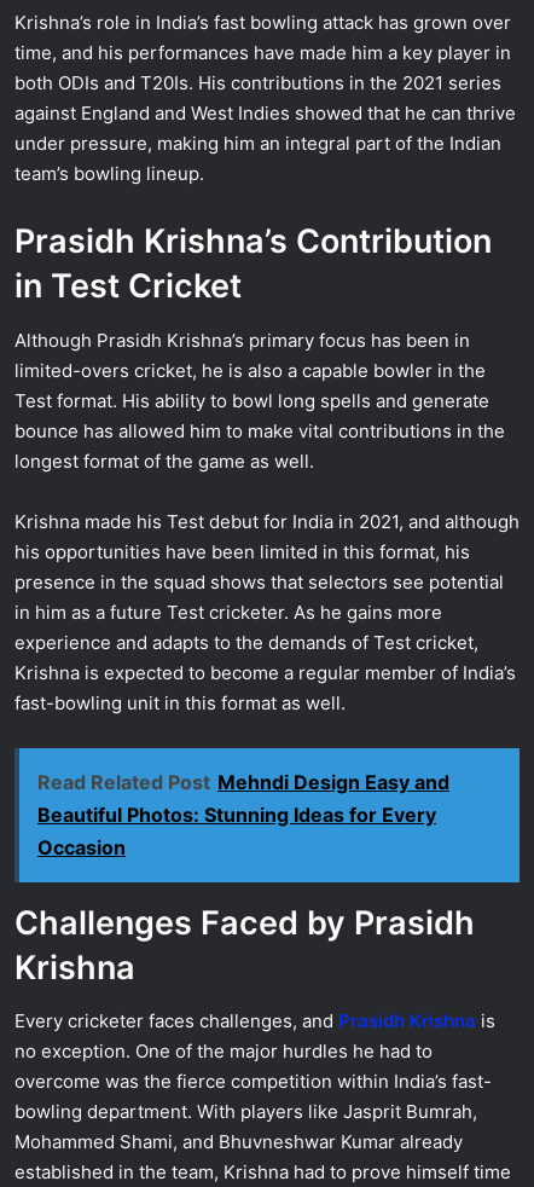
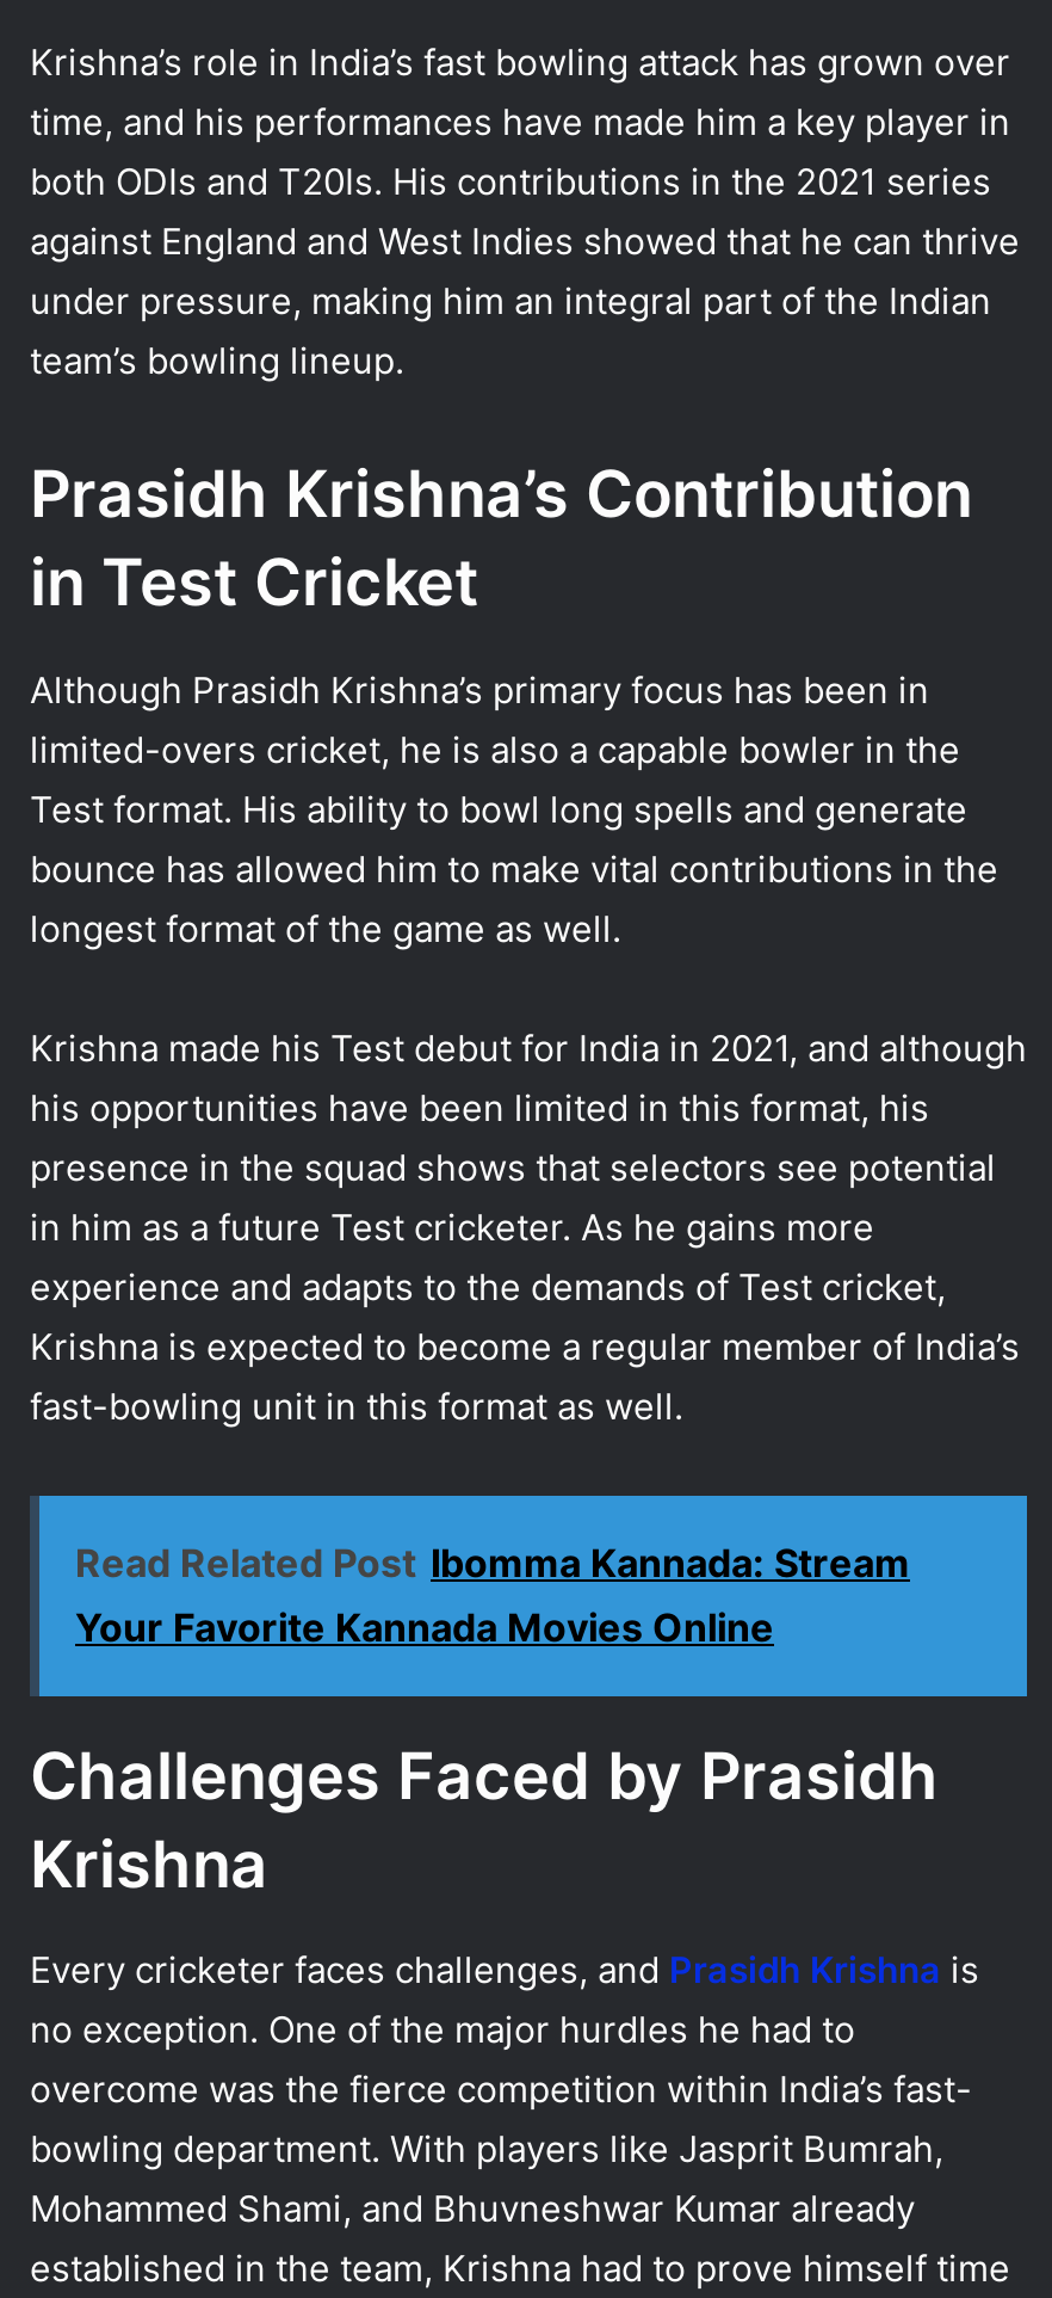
- Read Related Post Mehndi Design Easy and
- Beautiful Photos: Stunning Ideas for Every
- Occasion
+ Read Related Post Ibomma Kannada: Stream
+ Your Favorite Kannada Movies Online
